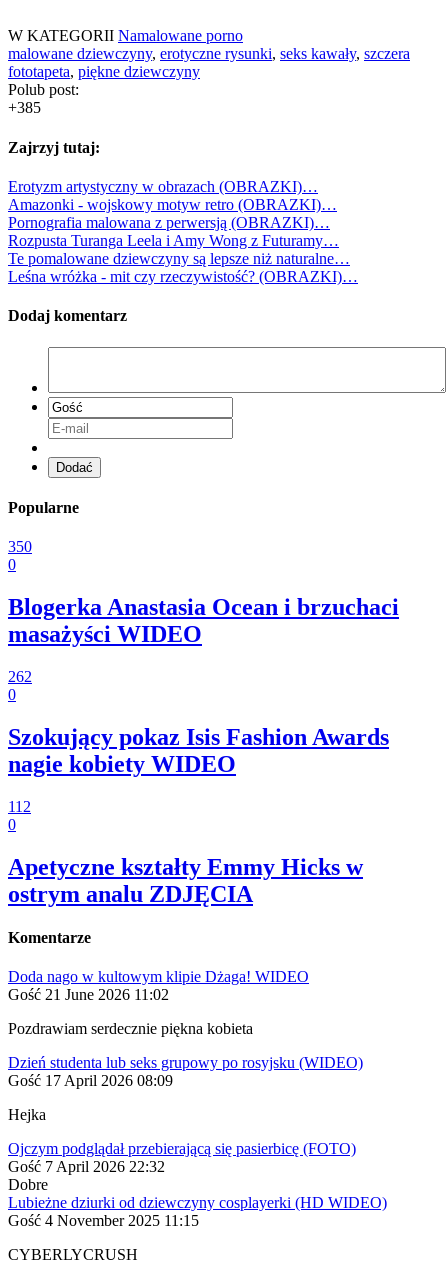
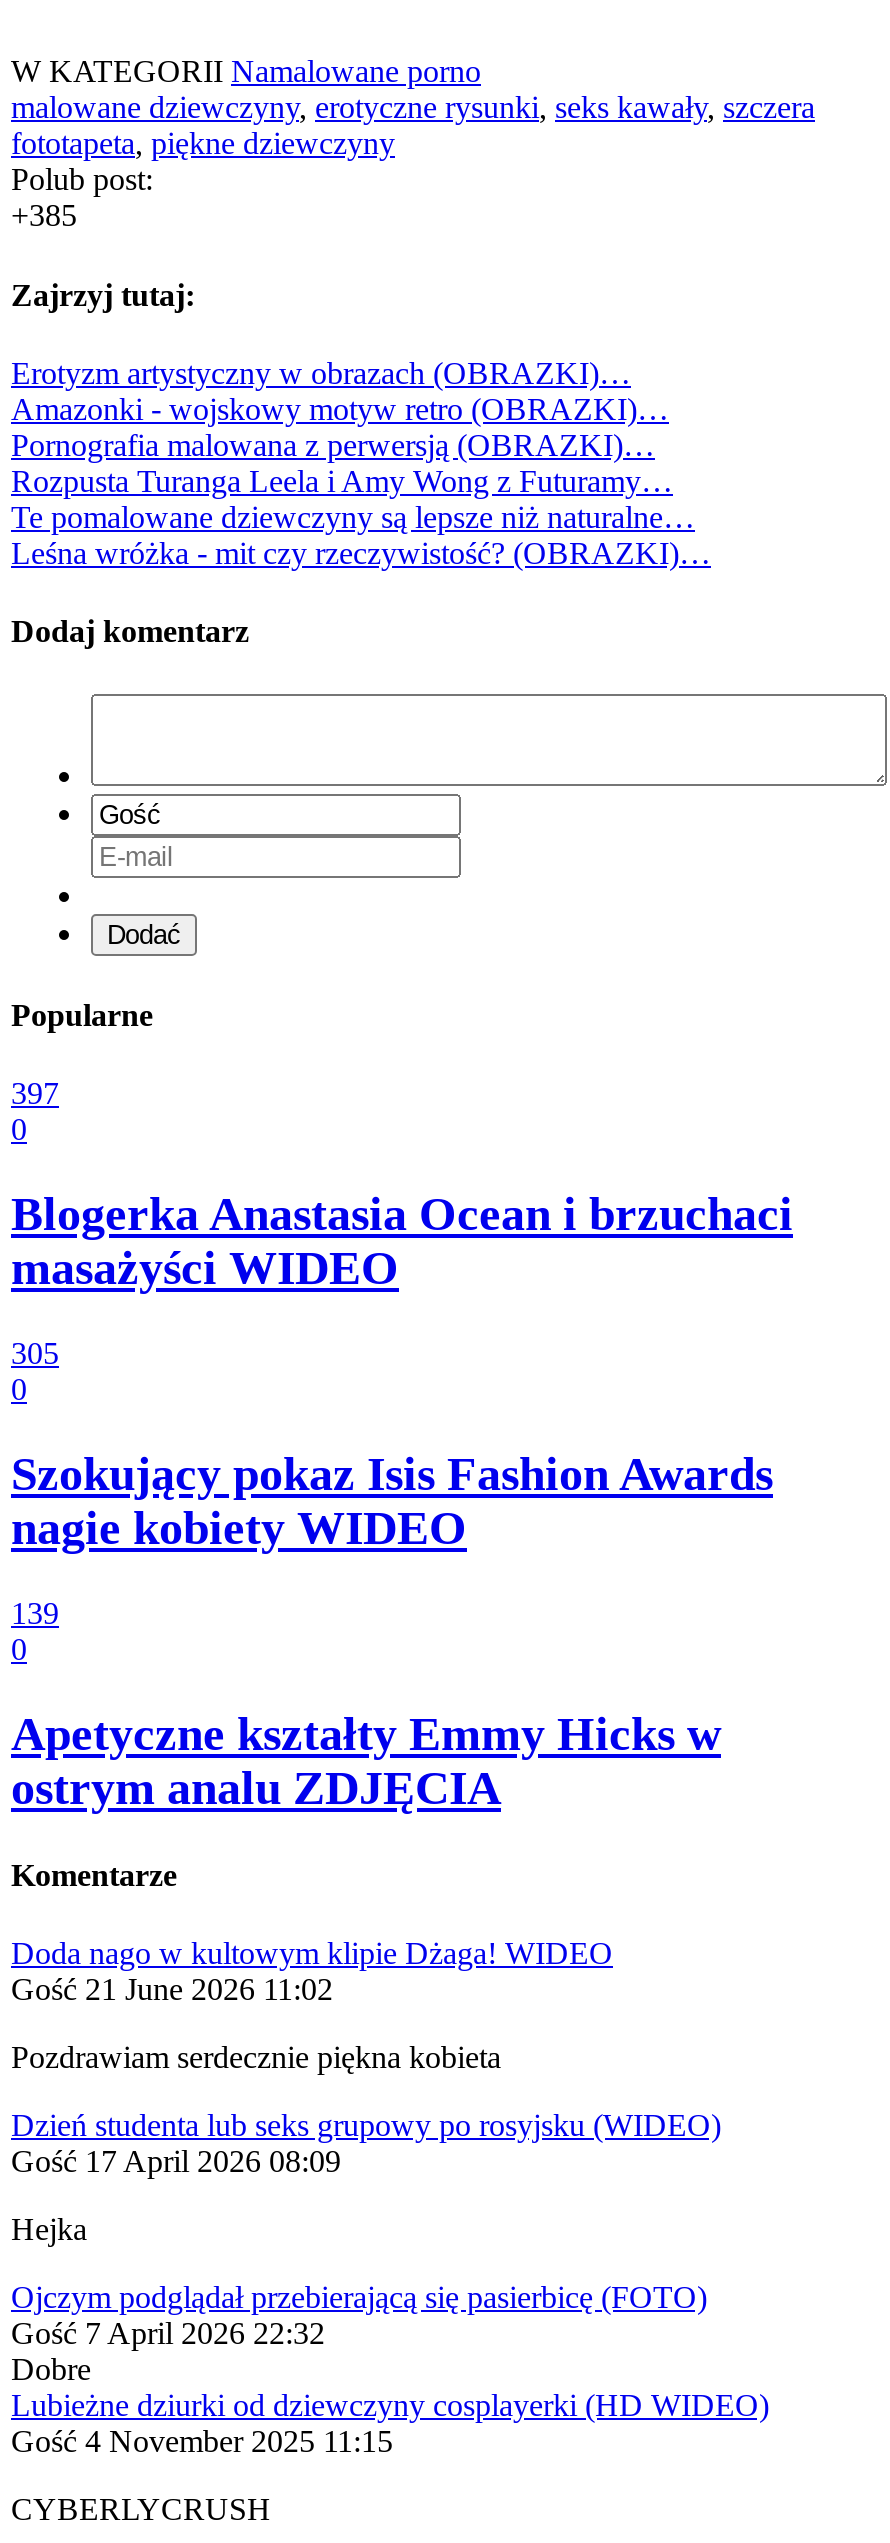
- 350
+ 397

- 262
+ 305

- 112
+ 139
